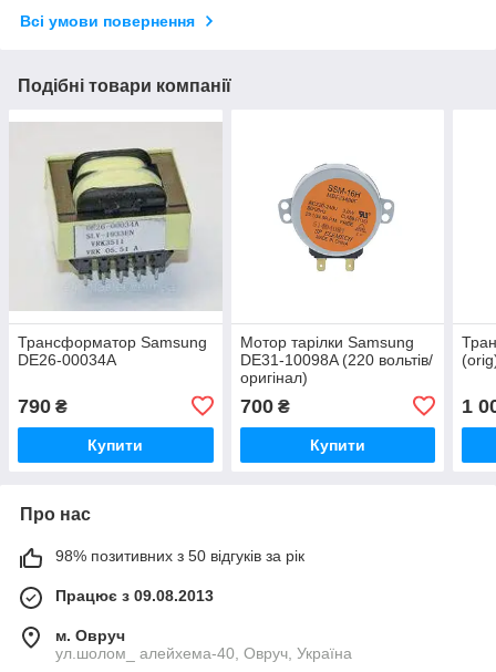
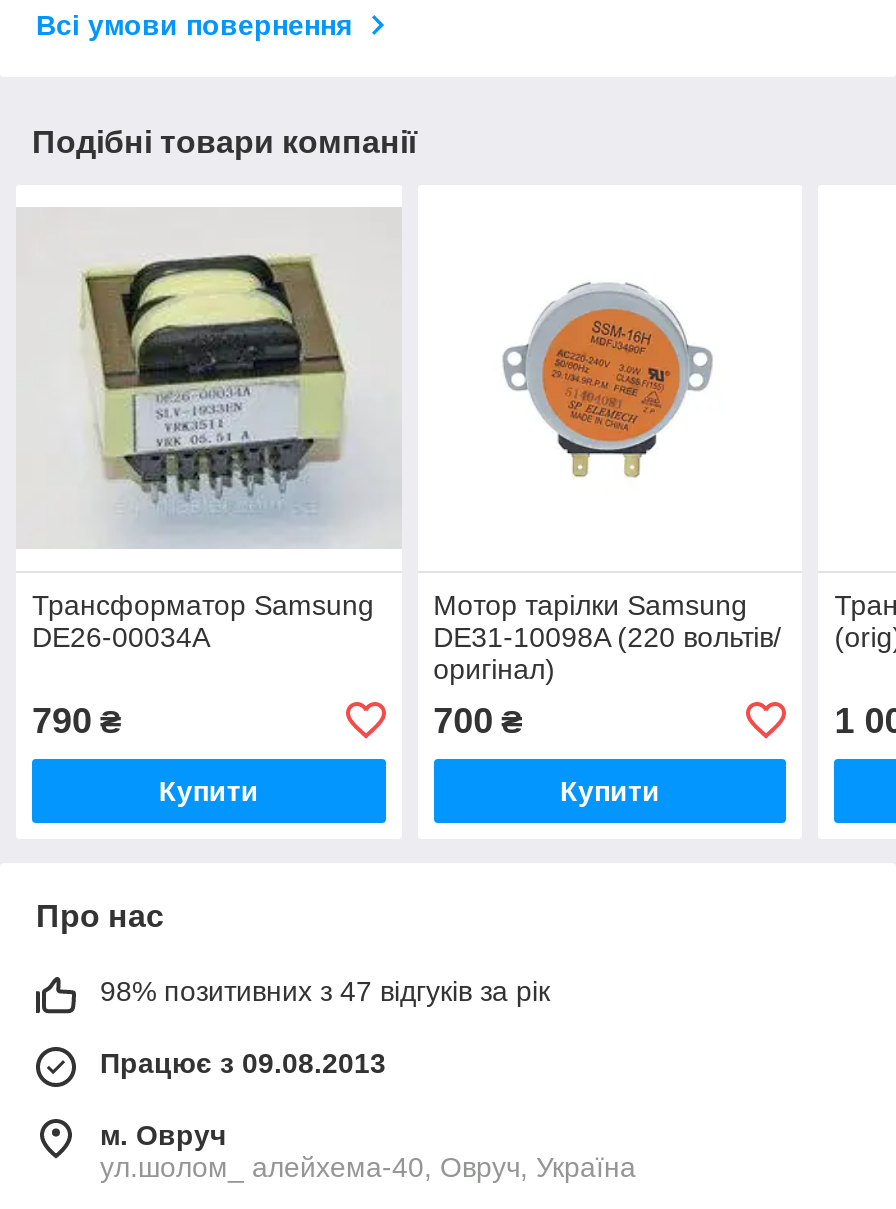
- 98% позитивних з 50 відгуків за рік
+ 98% позитивних з 47 відгуків за рік
